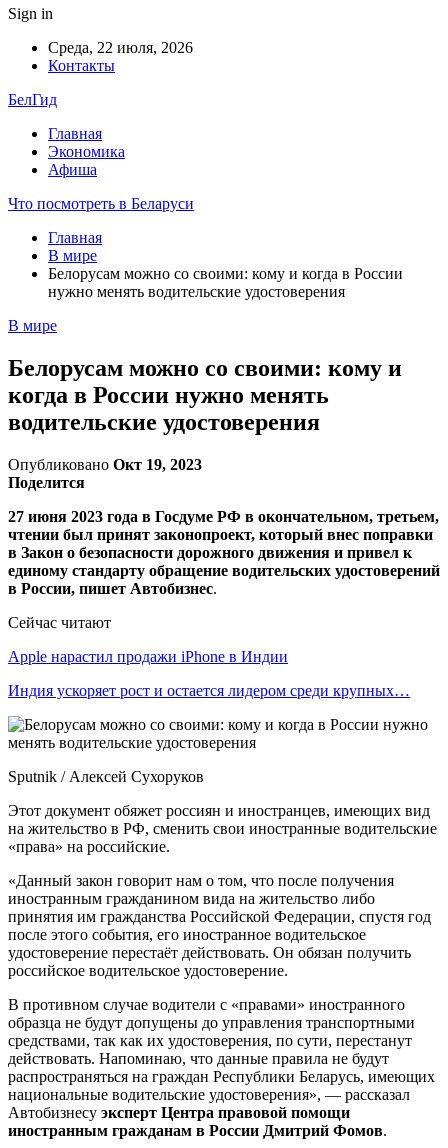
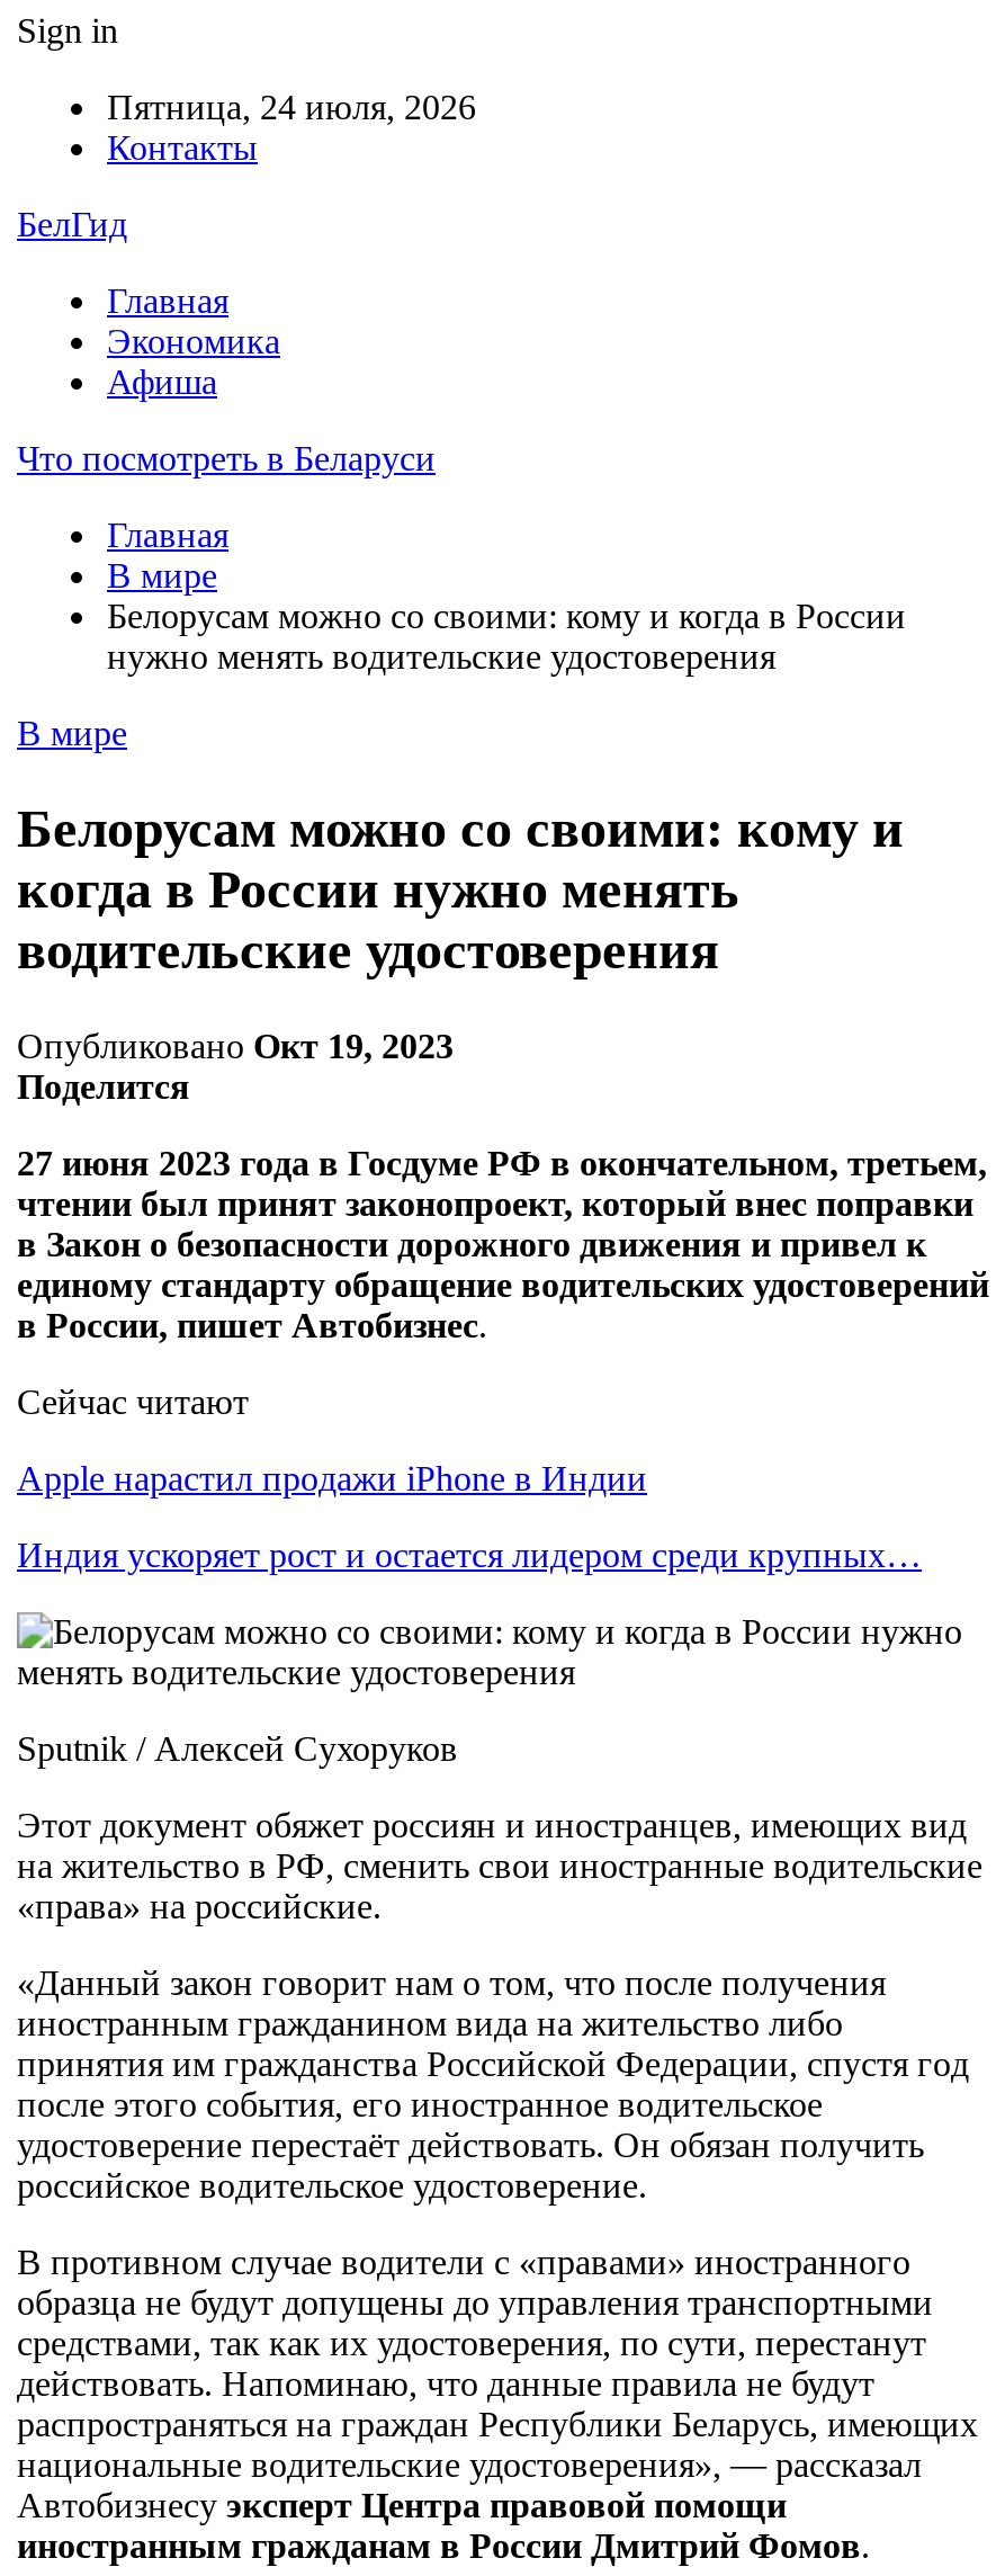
- Среда, 22 июля, 2026
+ Пятница, 24 июля, 2026
